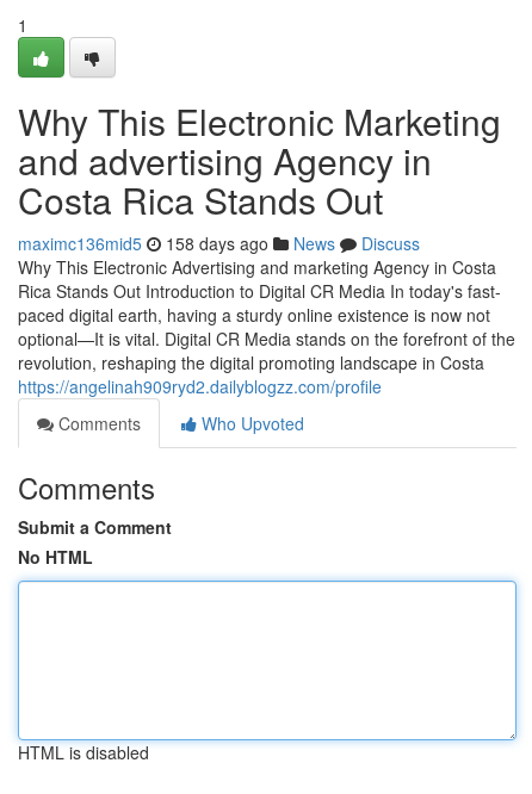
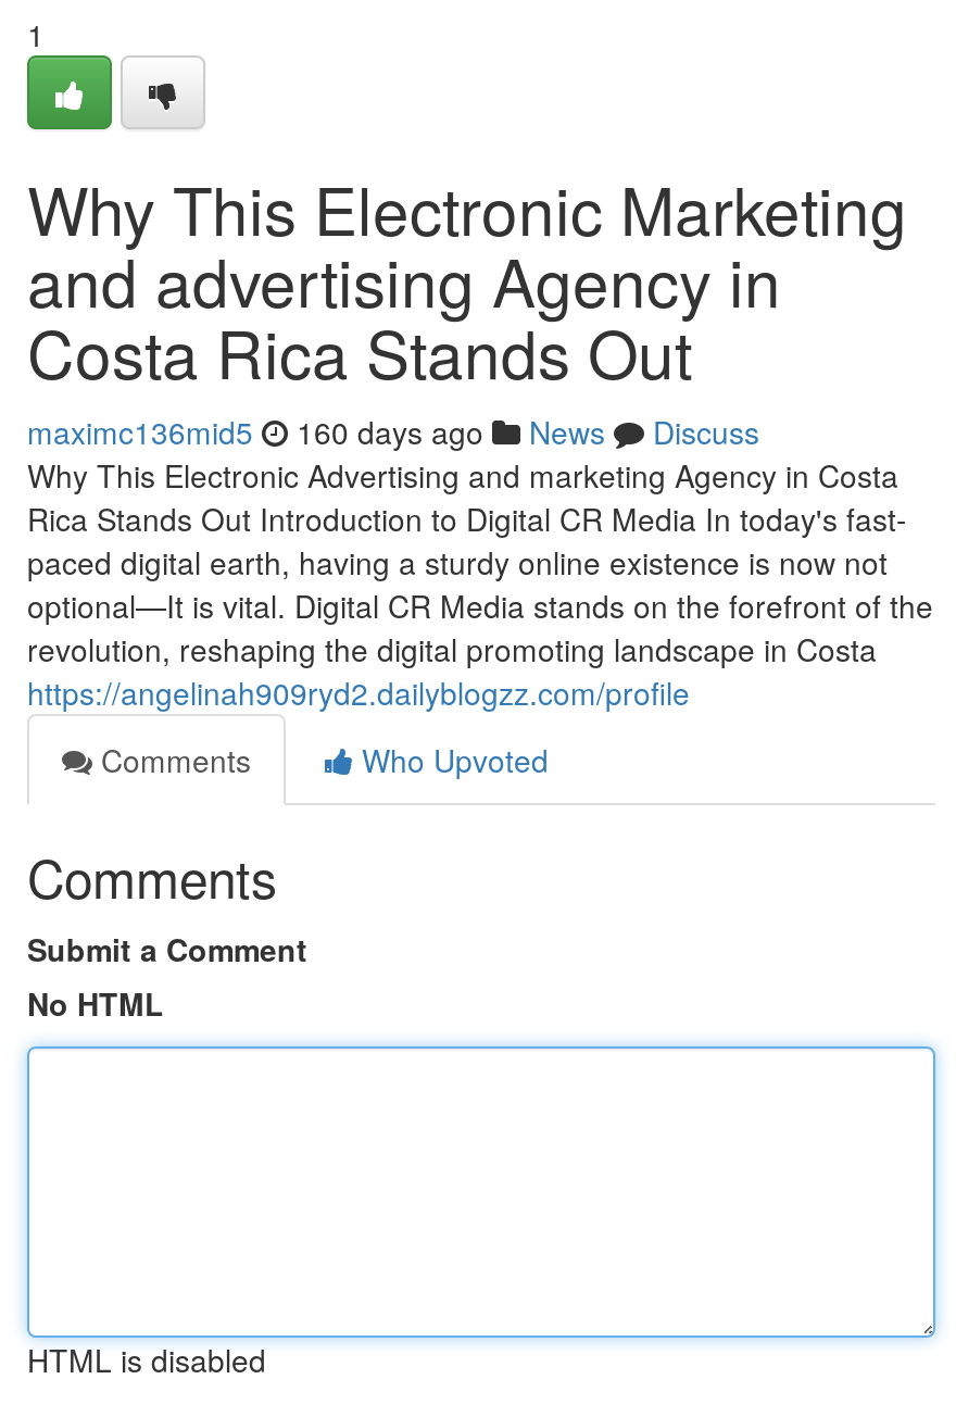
- maximc136mid5 158 days ago News Discuss
+ maximc136mid5 160 days ago News Discuss
